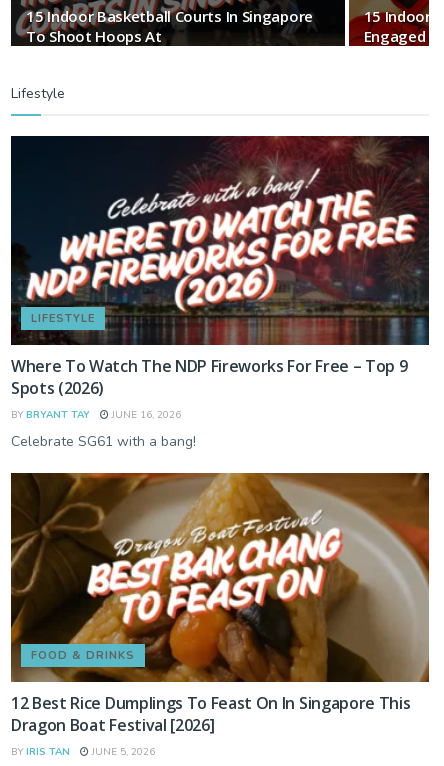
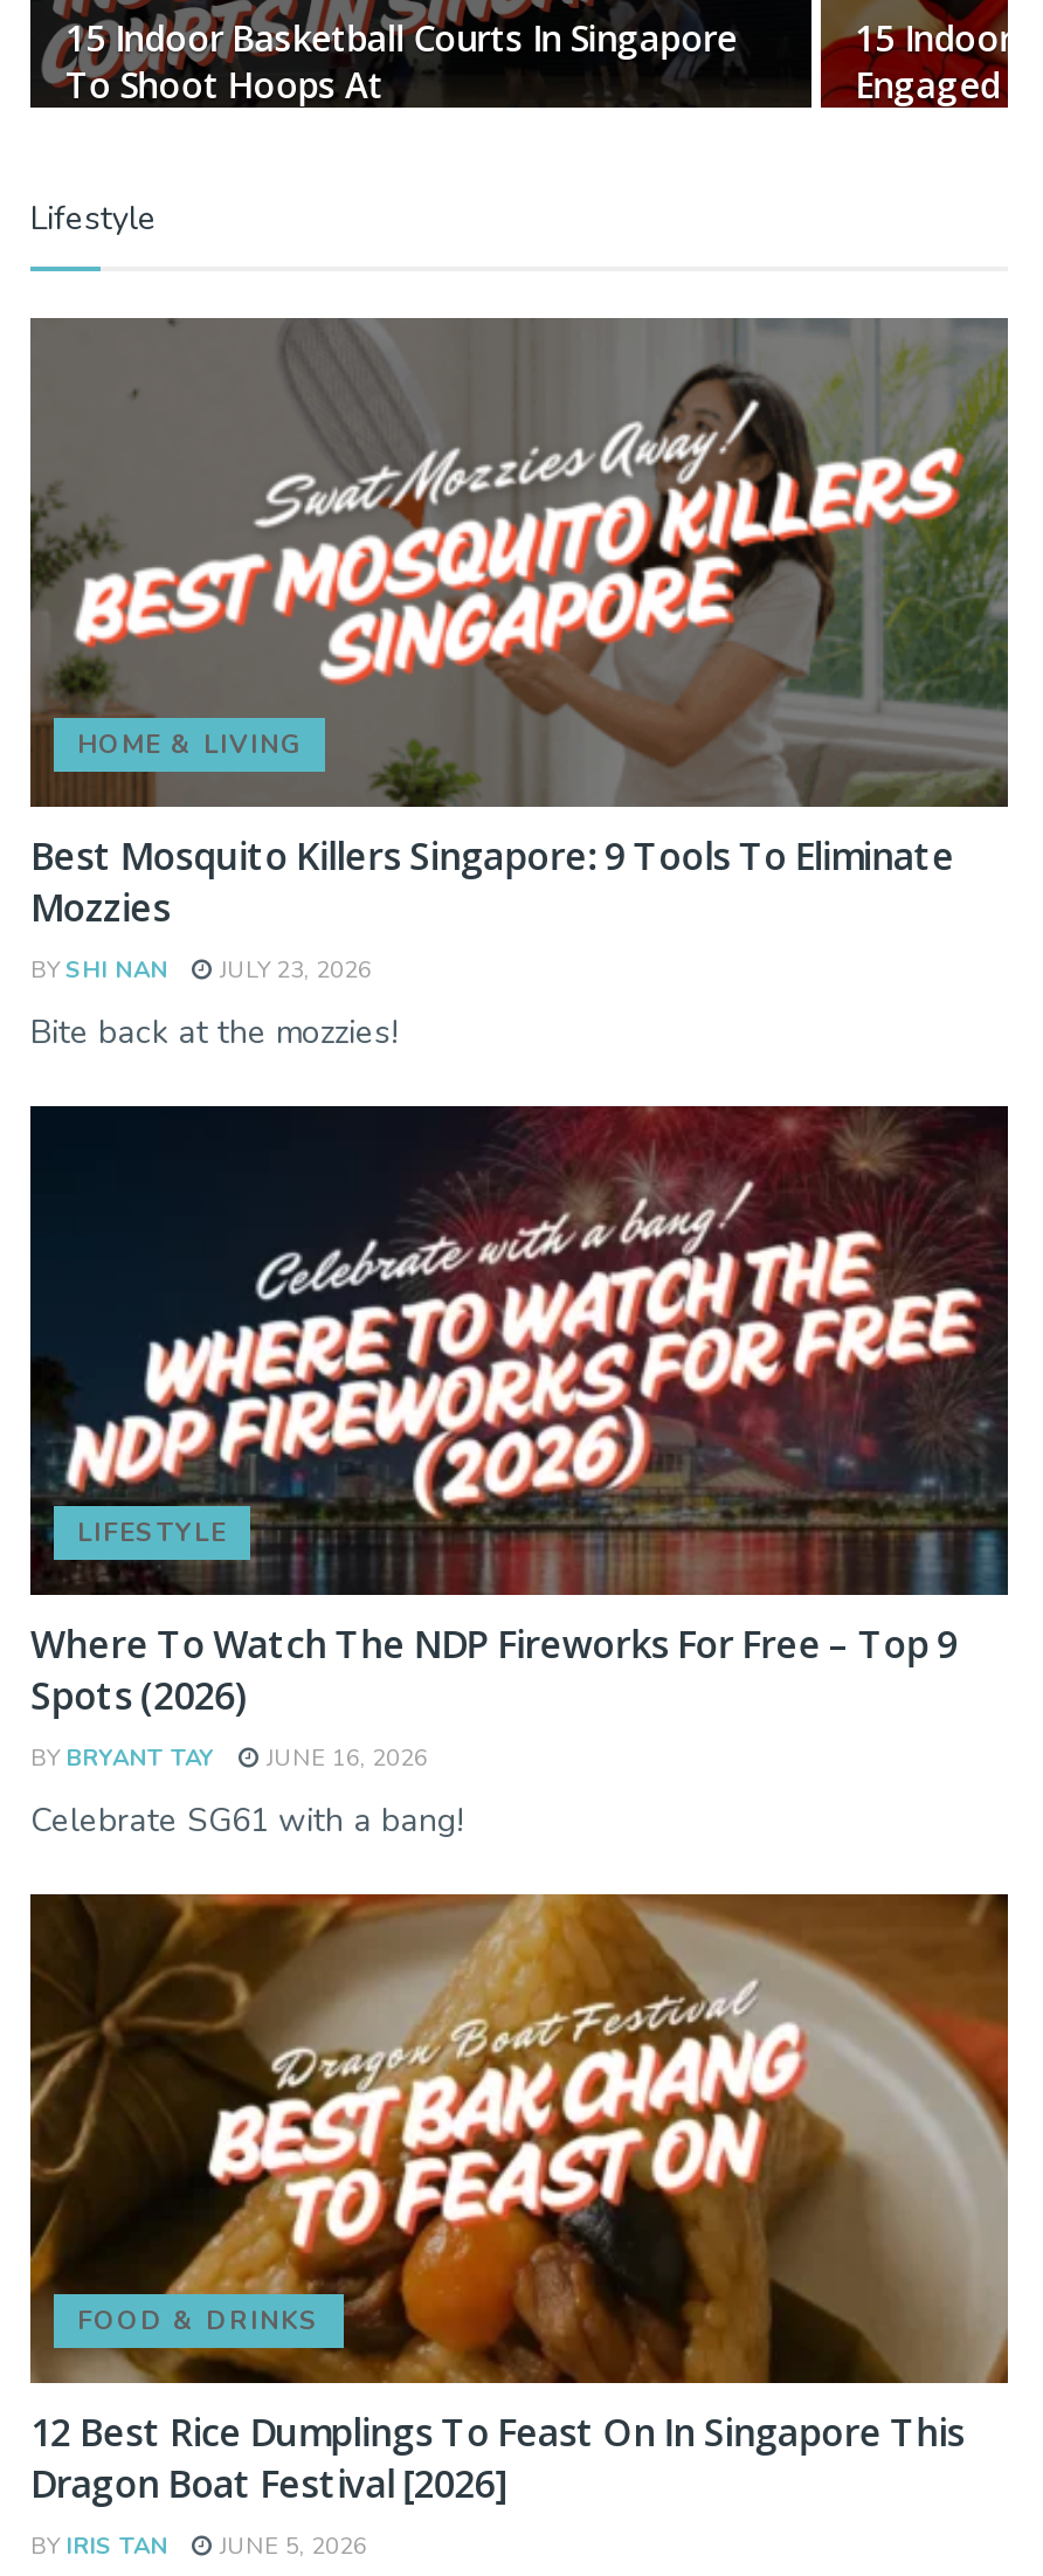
+ [image]
+ HOME & LIVING
+ Best Mosquito Killers Singapore: 9 Tools To Eliminate
+ Mozzies
+ BY SHI NAN
+ JULY 23, 2026
+ Bite back at the mozzies!
